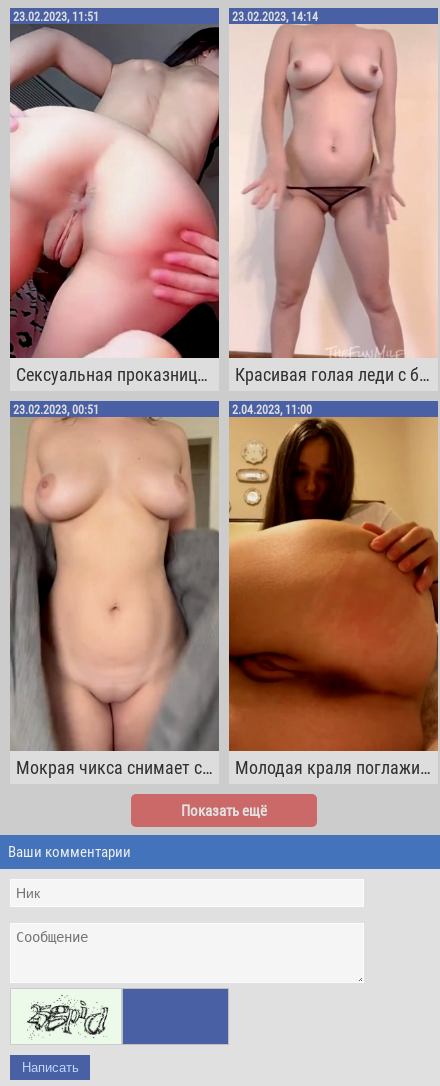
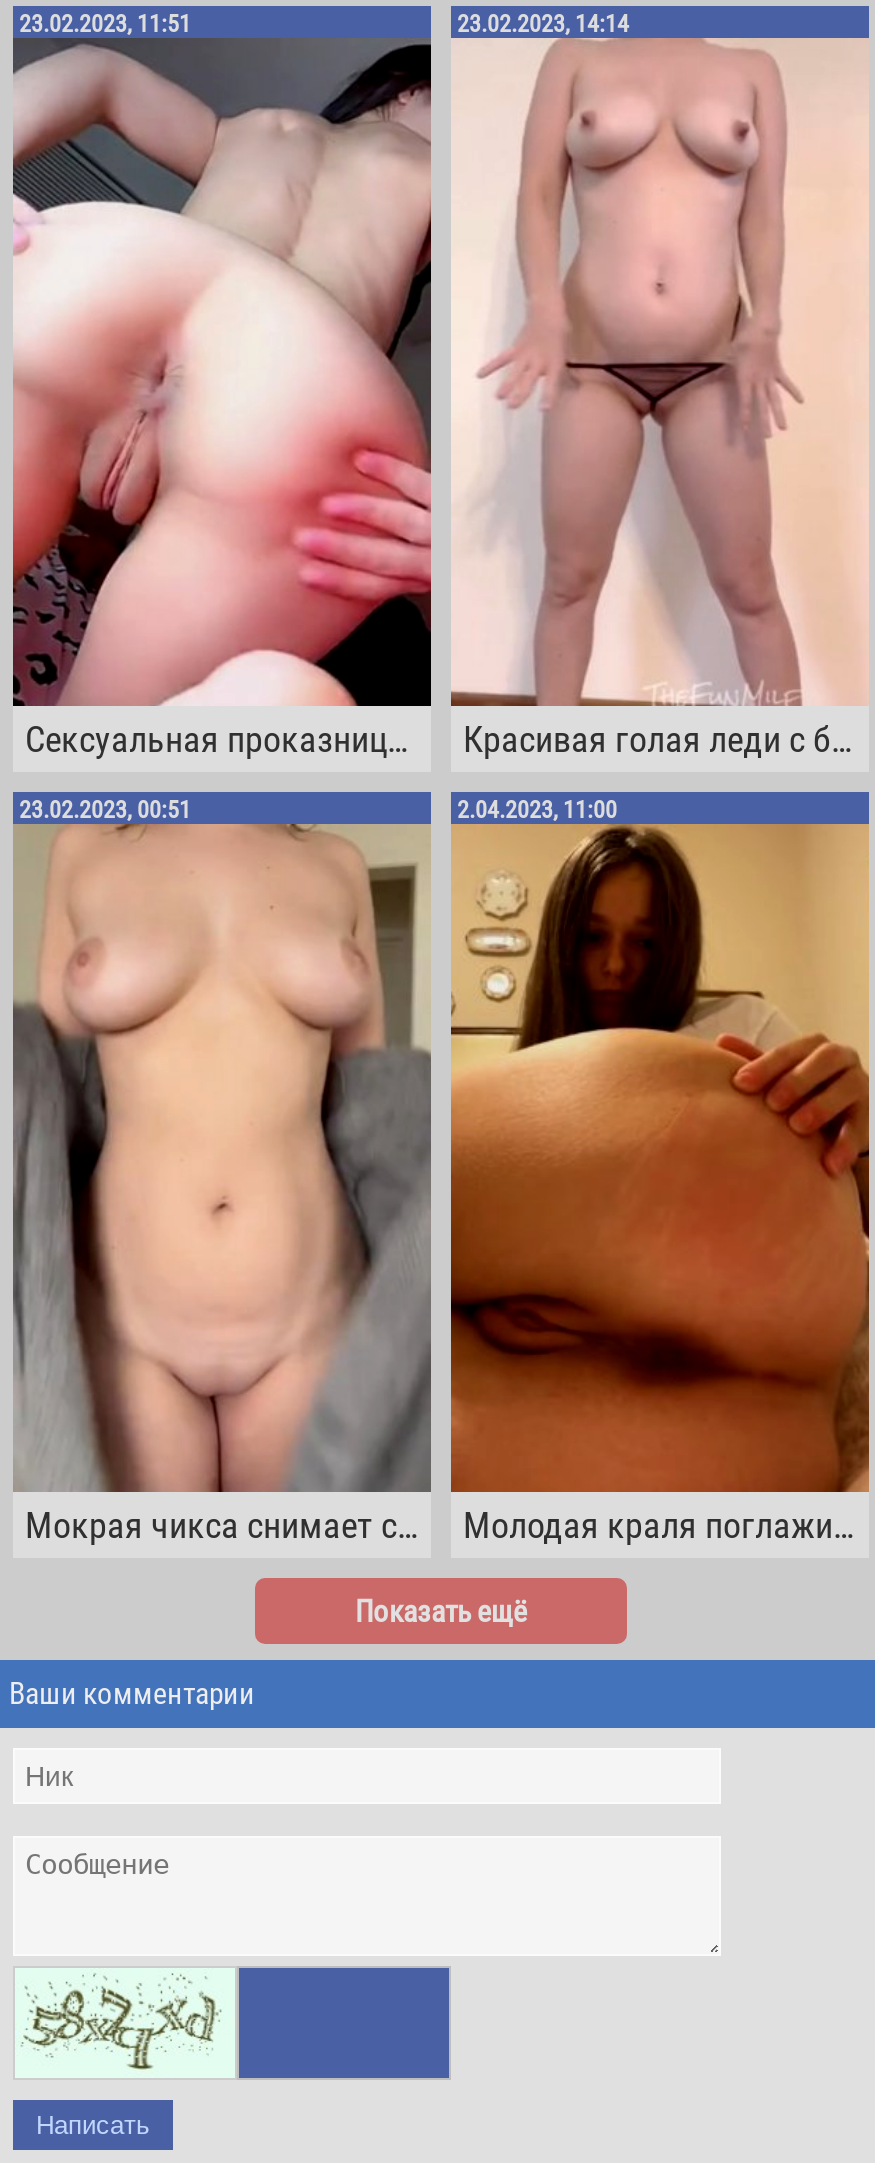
- [image]
+ [image]
